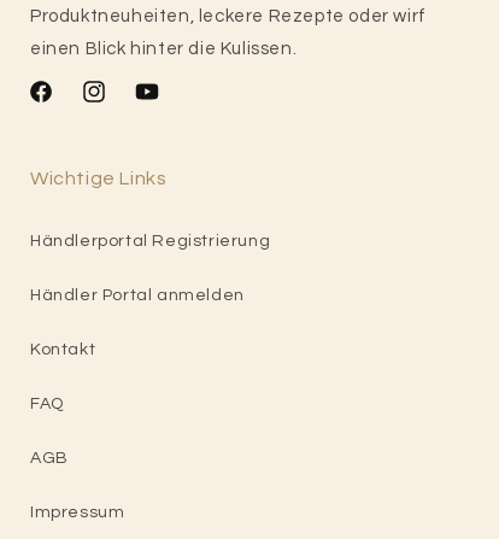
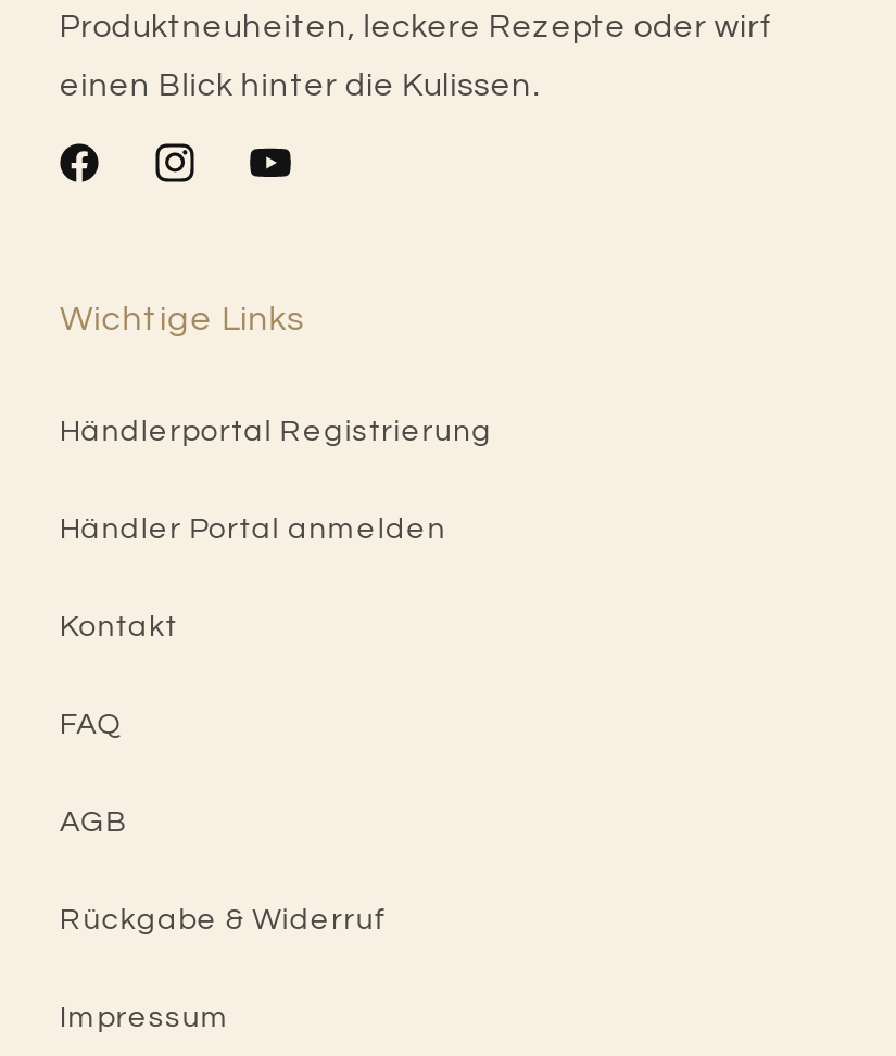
+ Rückgabe & Widerruf
